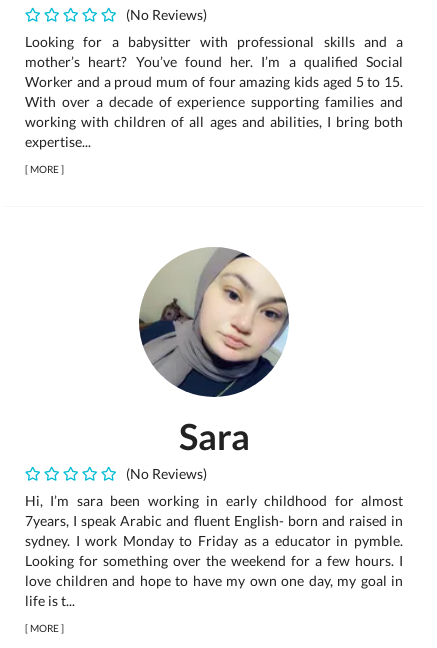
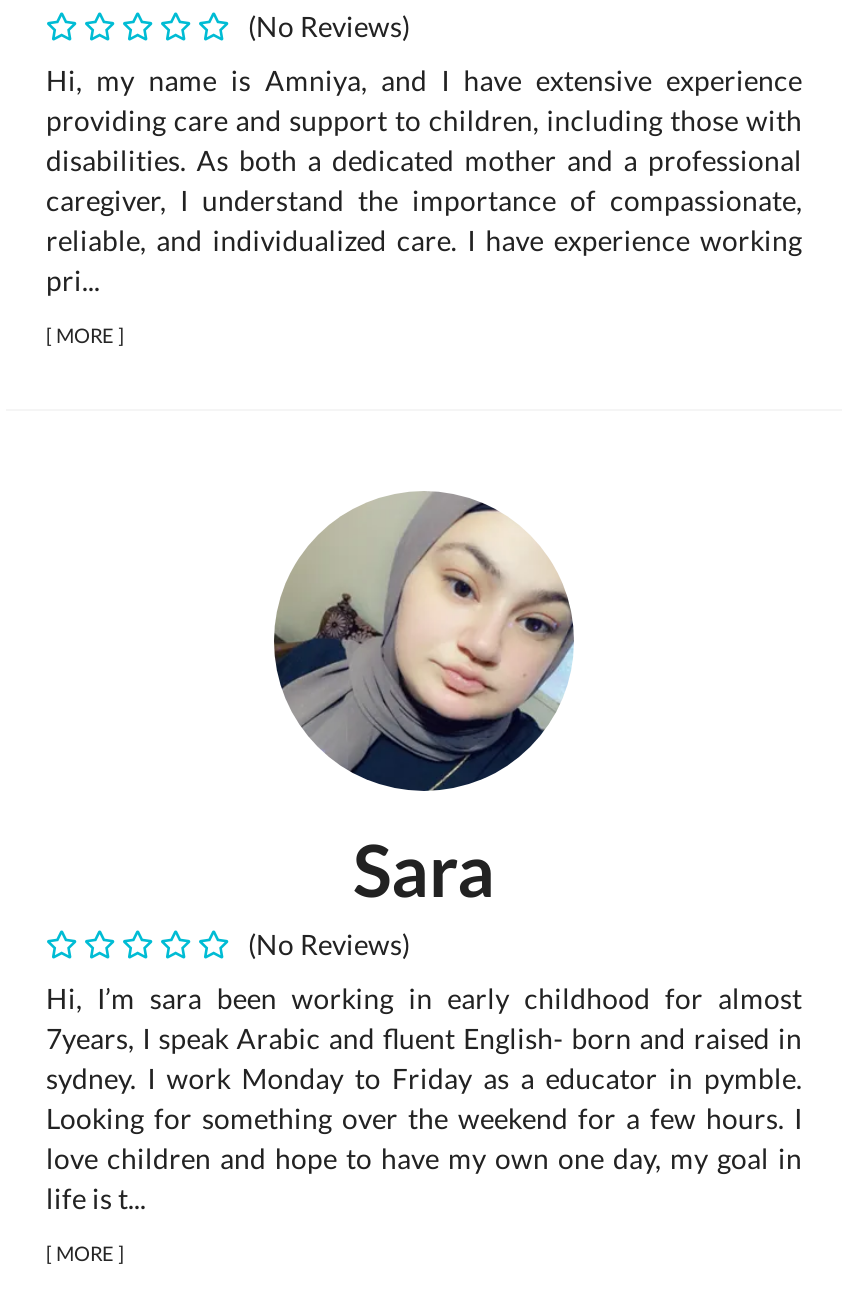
- Looking for a babysitter with professional skills and a
- mother’s heart? You’ve found her. I’m a qualified Social
- Worker and a proud mum of four amazing kids aged 5 to 15.
- With over a decade of experience supporting families and
- working with children of all ages and abilities, I bring both
- expertise...
+ Hi, my name is Amniya, and I have extensive experience
+ providing care and support to children, including those with
+ disabilities. As both a dedicated mother and a professional
+ caregiver, I understand the importance of compassionate,
+ reliable, and individualized care. I have experience working
+ pri...
